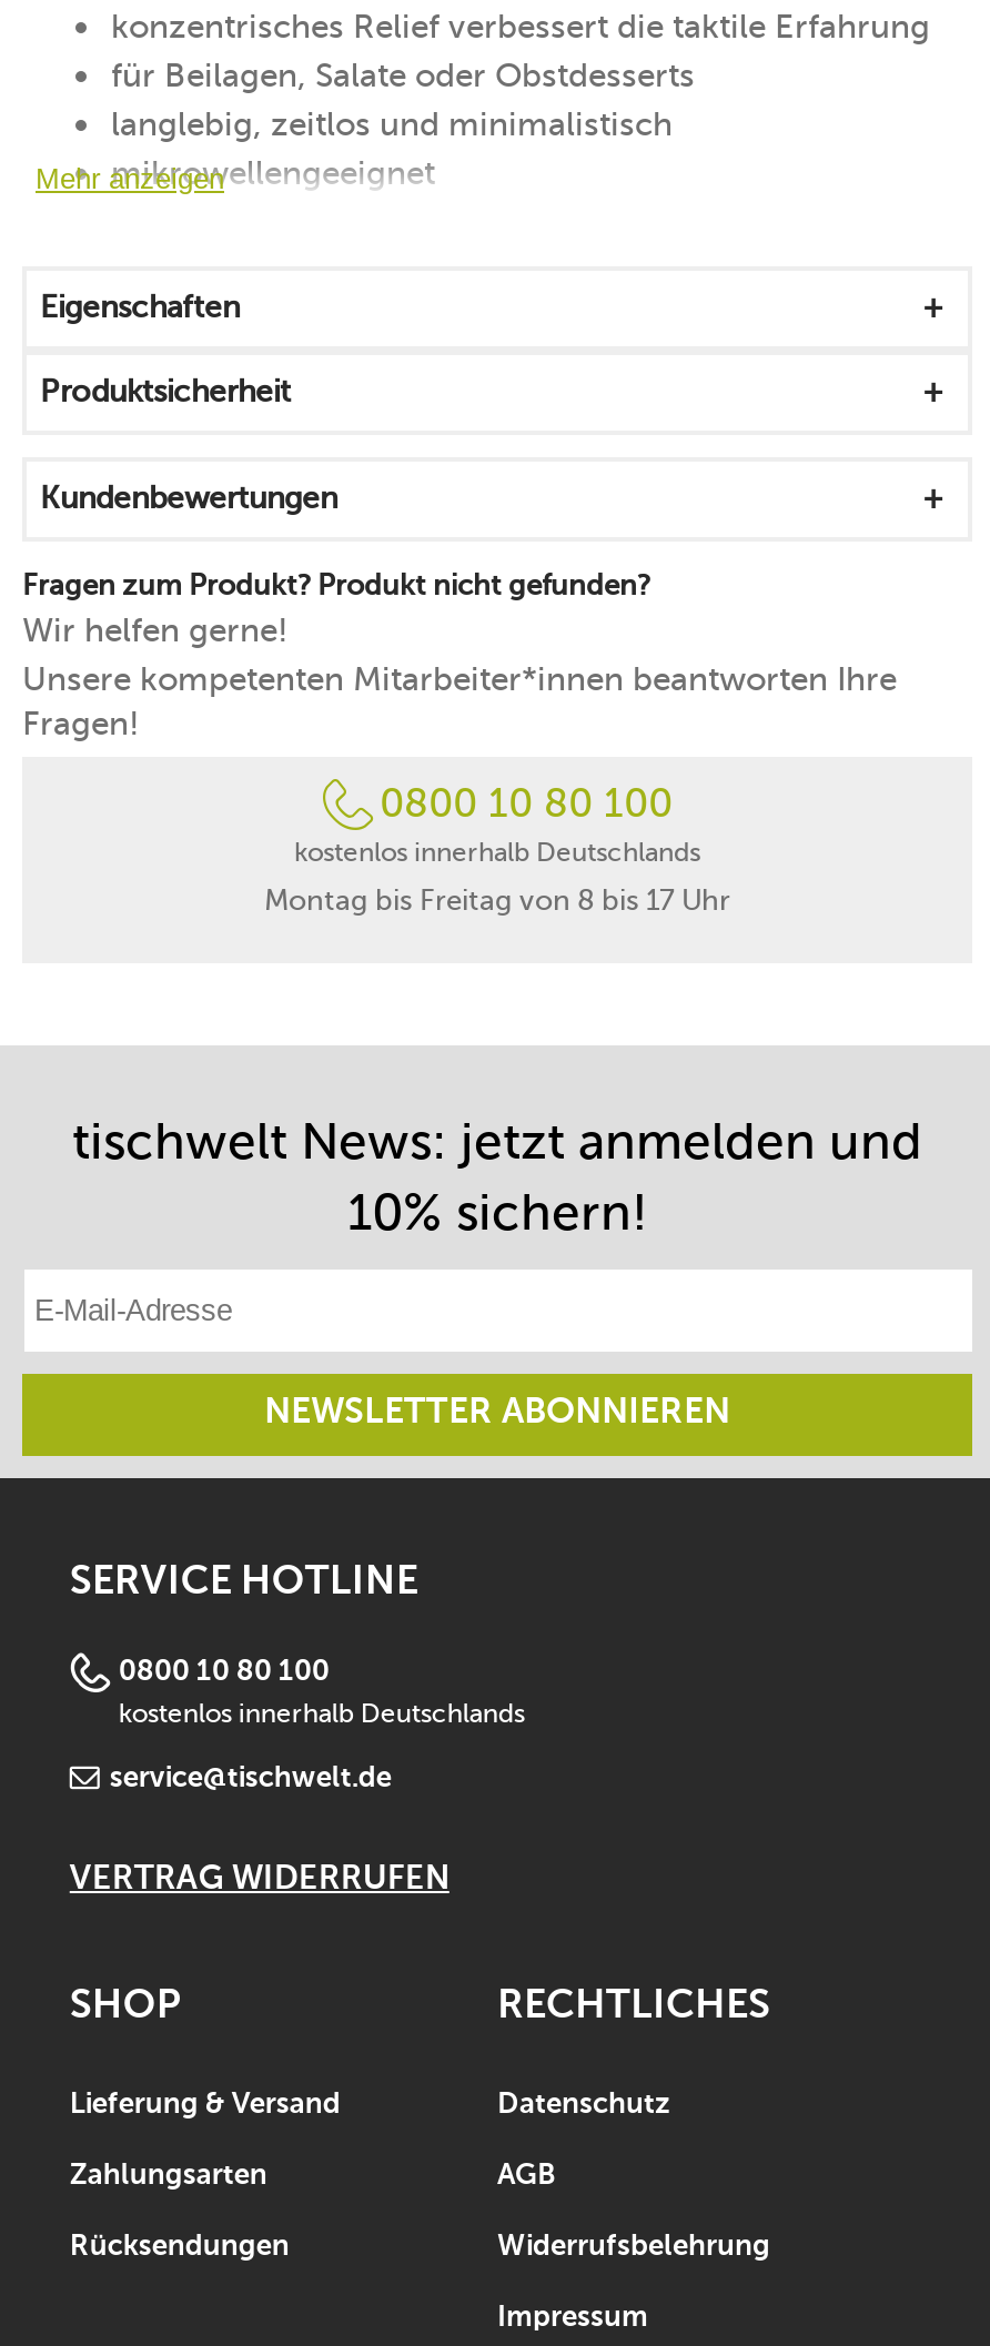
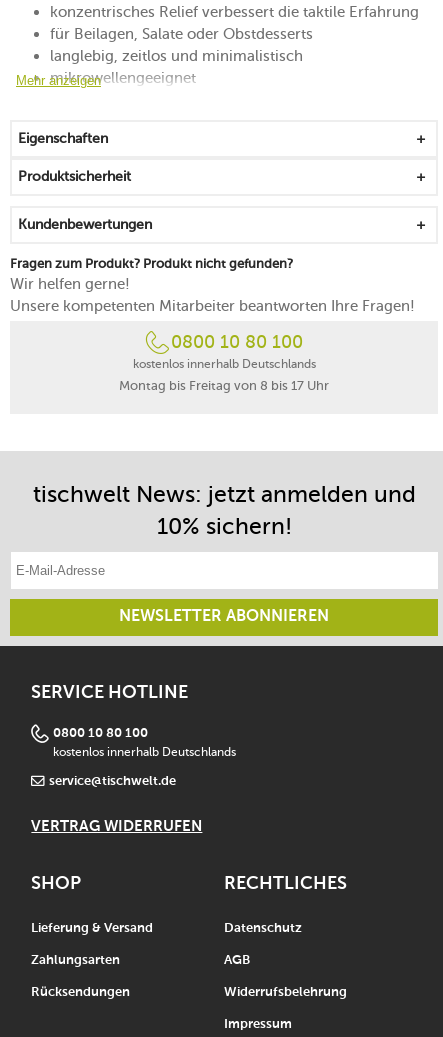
- Unsere kompetenten Mitarbeiter*innen beantworten Ihre
- Fragen!
+ Unsere kompetenten Mitarbeiter beantworten Ihre Fragen!
